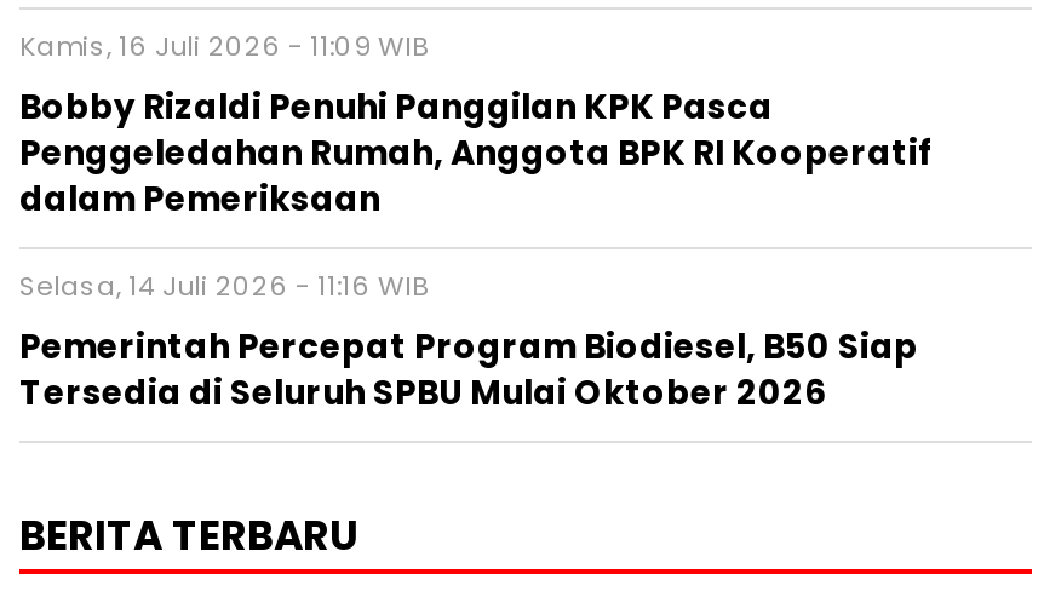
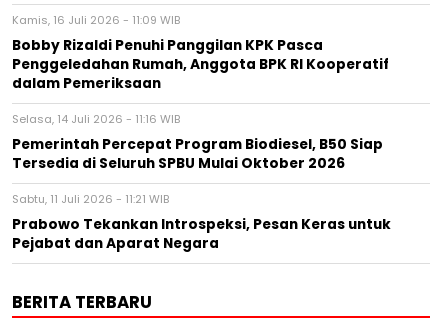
+ Sabtu, 11 Juli 2026 - 11:21 WIB
+ Prabowo Tekankan Introspeksi, Pesan Keras untuk
+ Pejabat dan Aparat Negara
